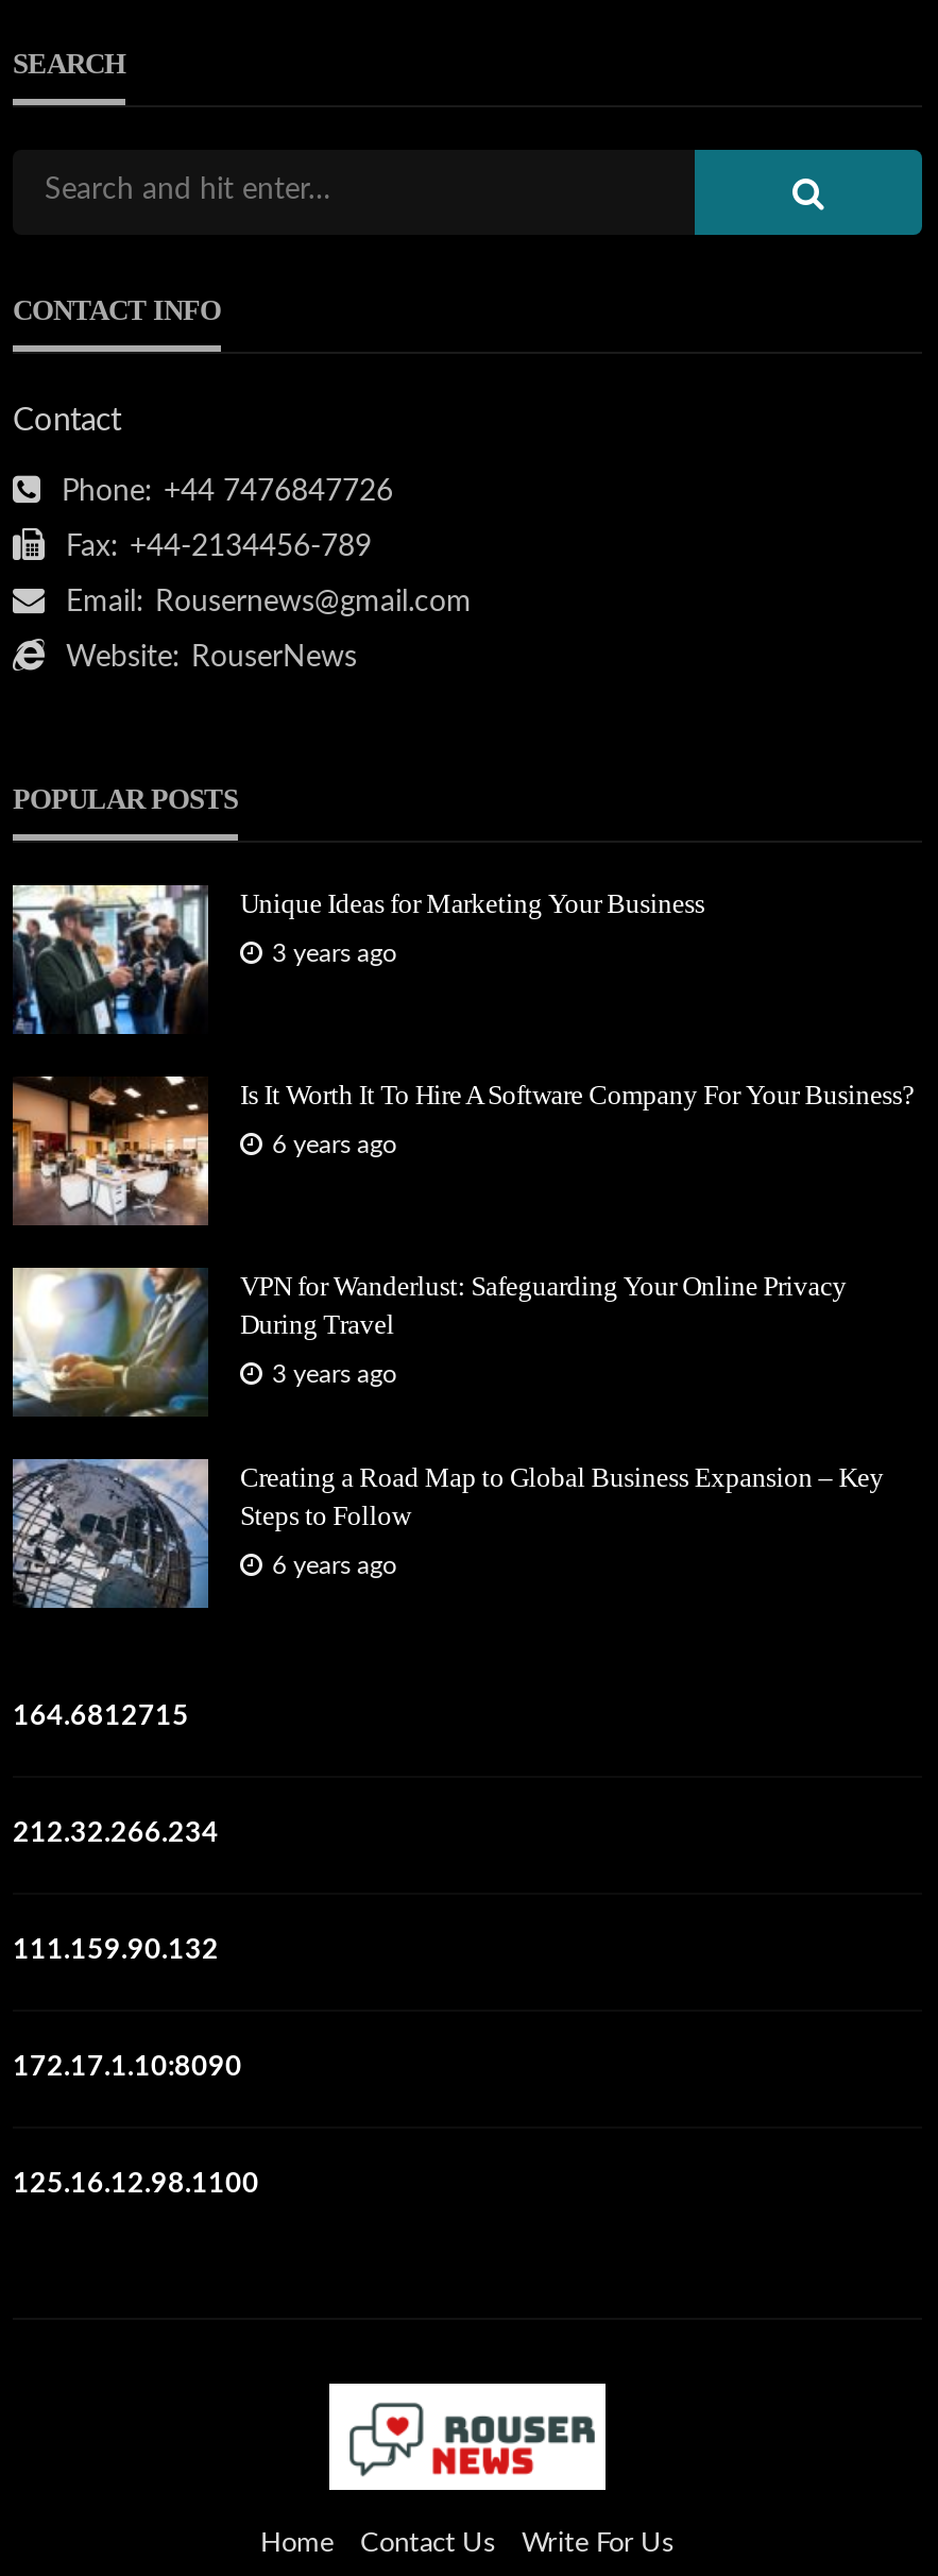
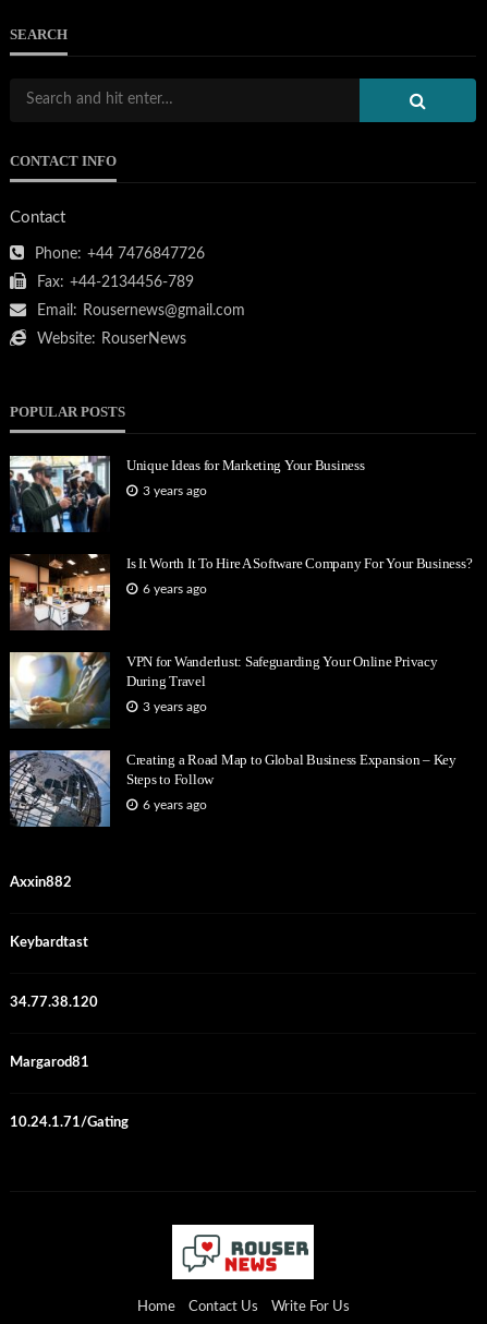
- 164.6812715
+ Axxin882

- 212.32.266.234
+ Keybardtast

- 111.159.90.132
+ 34.77.38.120

- 172.17.1.10:8090
+ Margarod81

- 125.16.12.98.1100
+ 10.24.1.71/Gating
